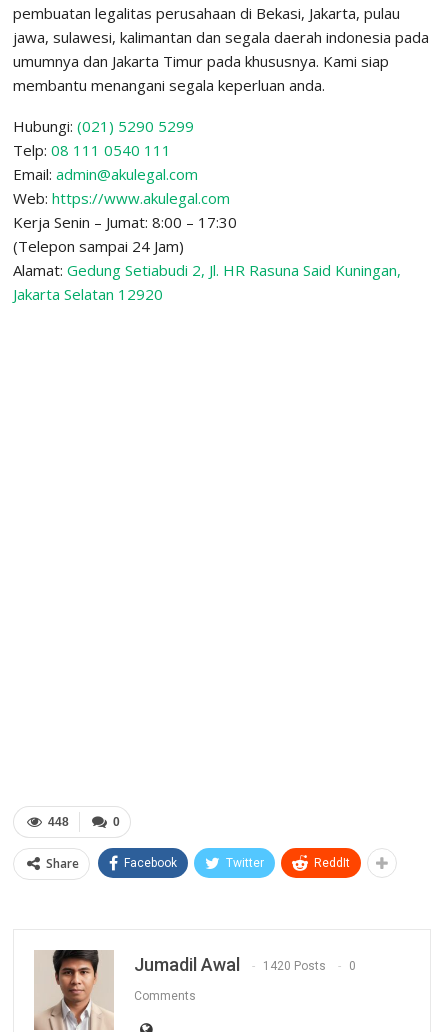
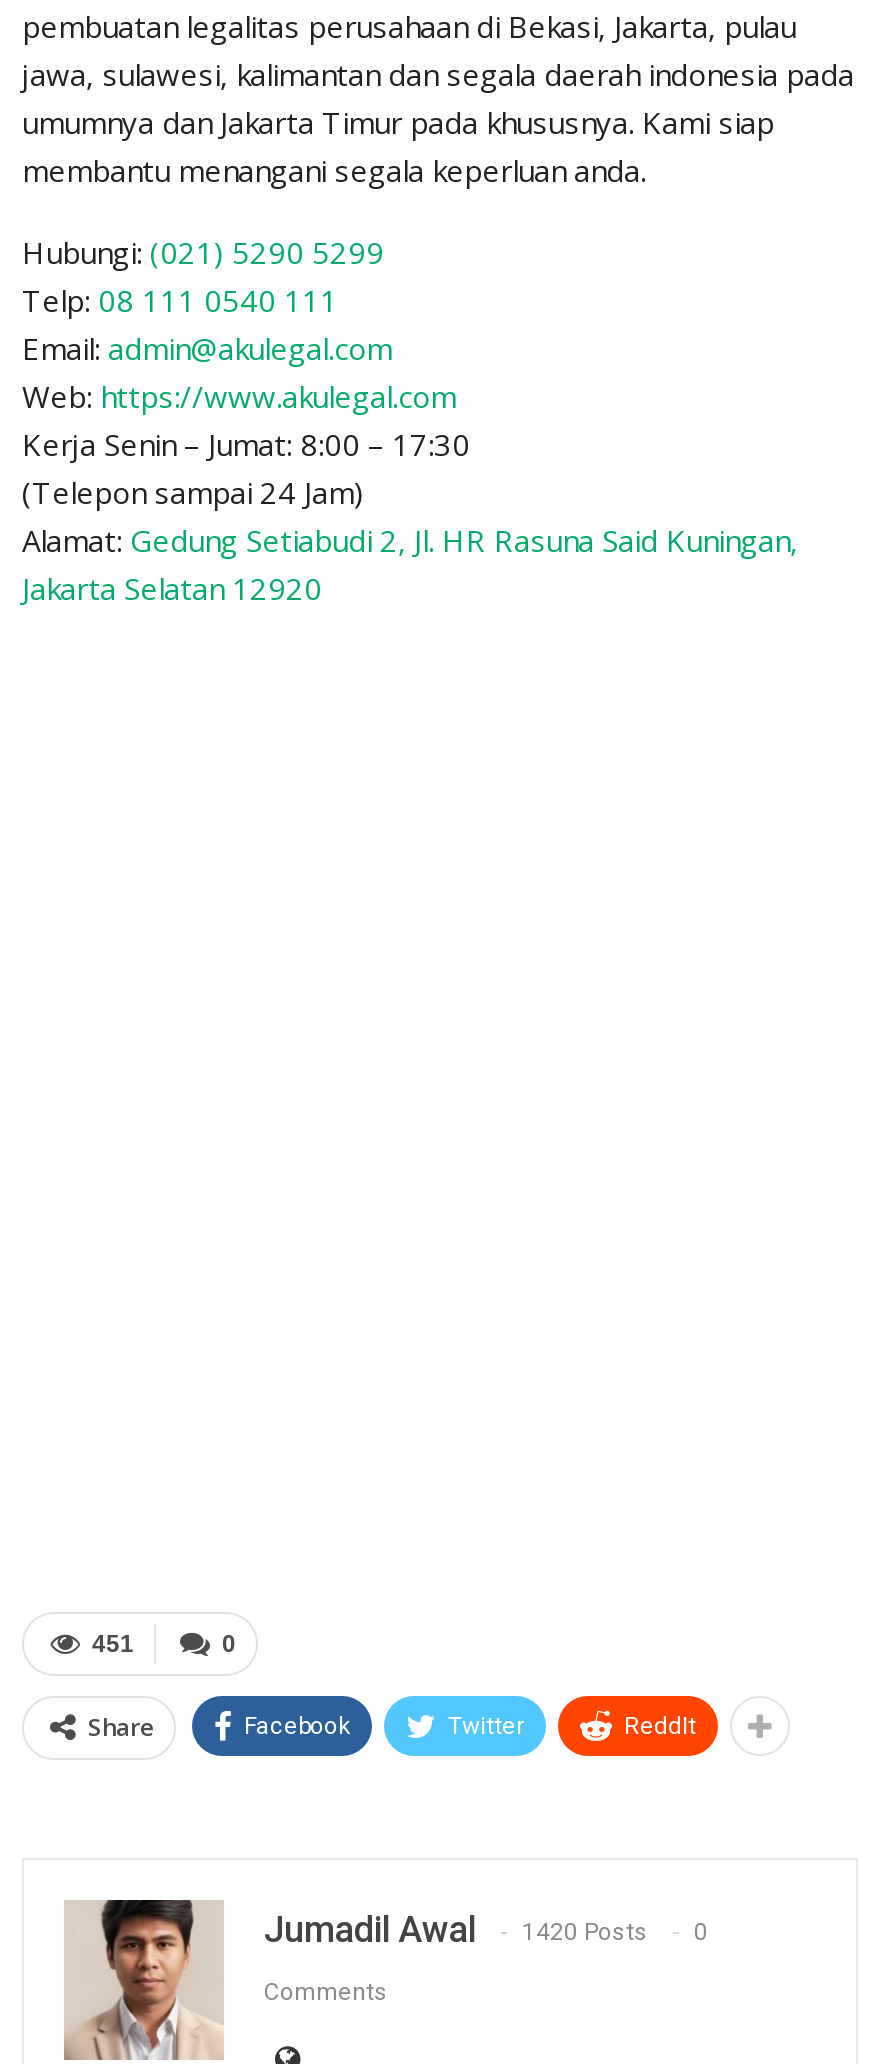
- 448
+ 451
